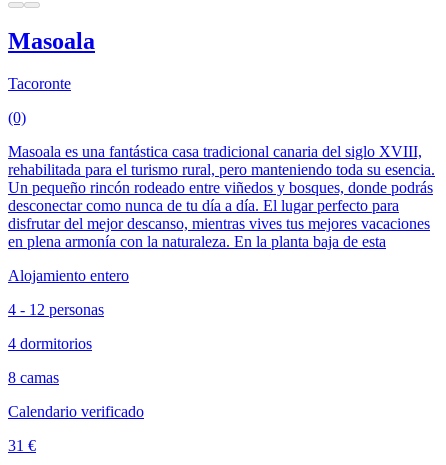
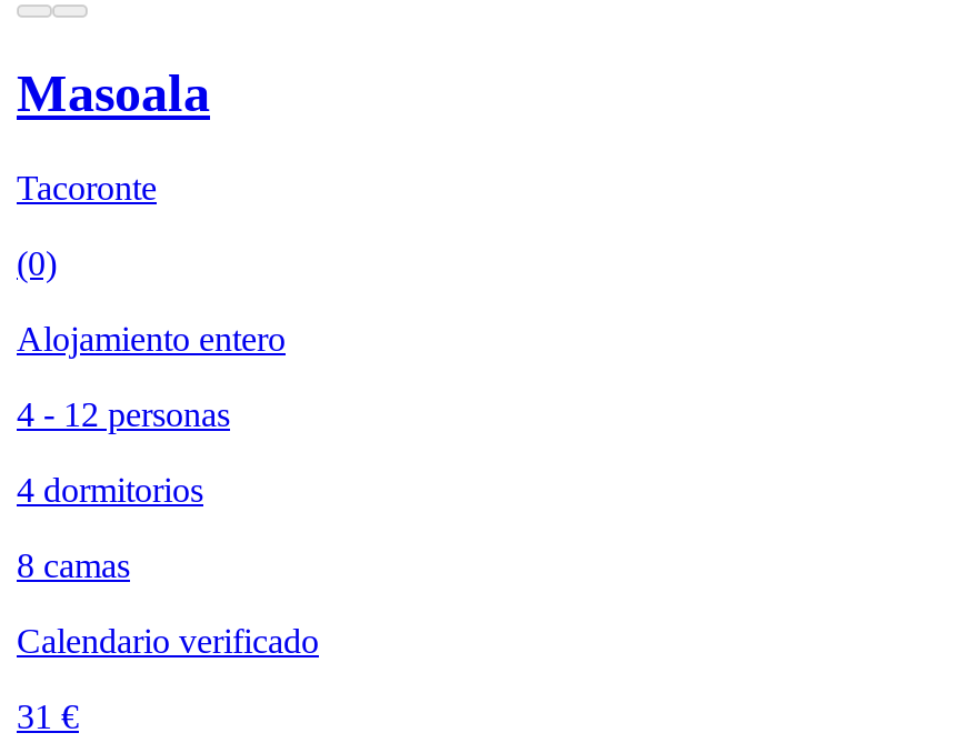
- Masoala es una fantástica casa tradicional canaria del siglo XVIII,
- rehabilitada para el turismo rural, pero manteniendo toda su esencia.
- Un pequeño rincón rodeado entre viñedos y bosques, donde podrás
- desconectar como nunca de tu día a día. El lugar perfecto para
- disfrutar del mejor descanso, mientras vives tus mejores vacaciones
- en plena armonía con la naturaleza. En la planta baja de esta
